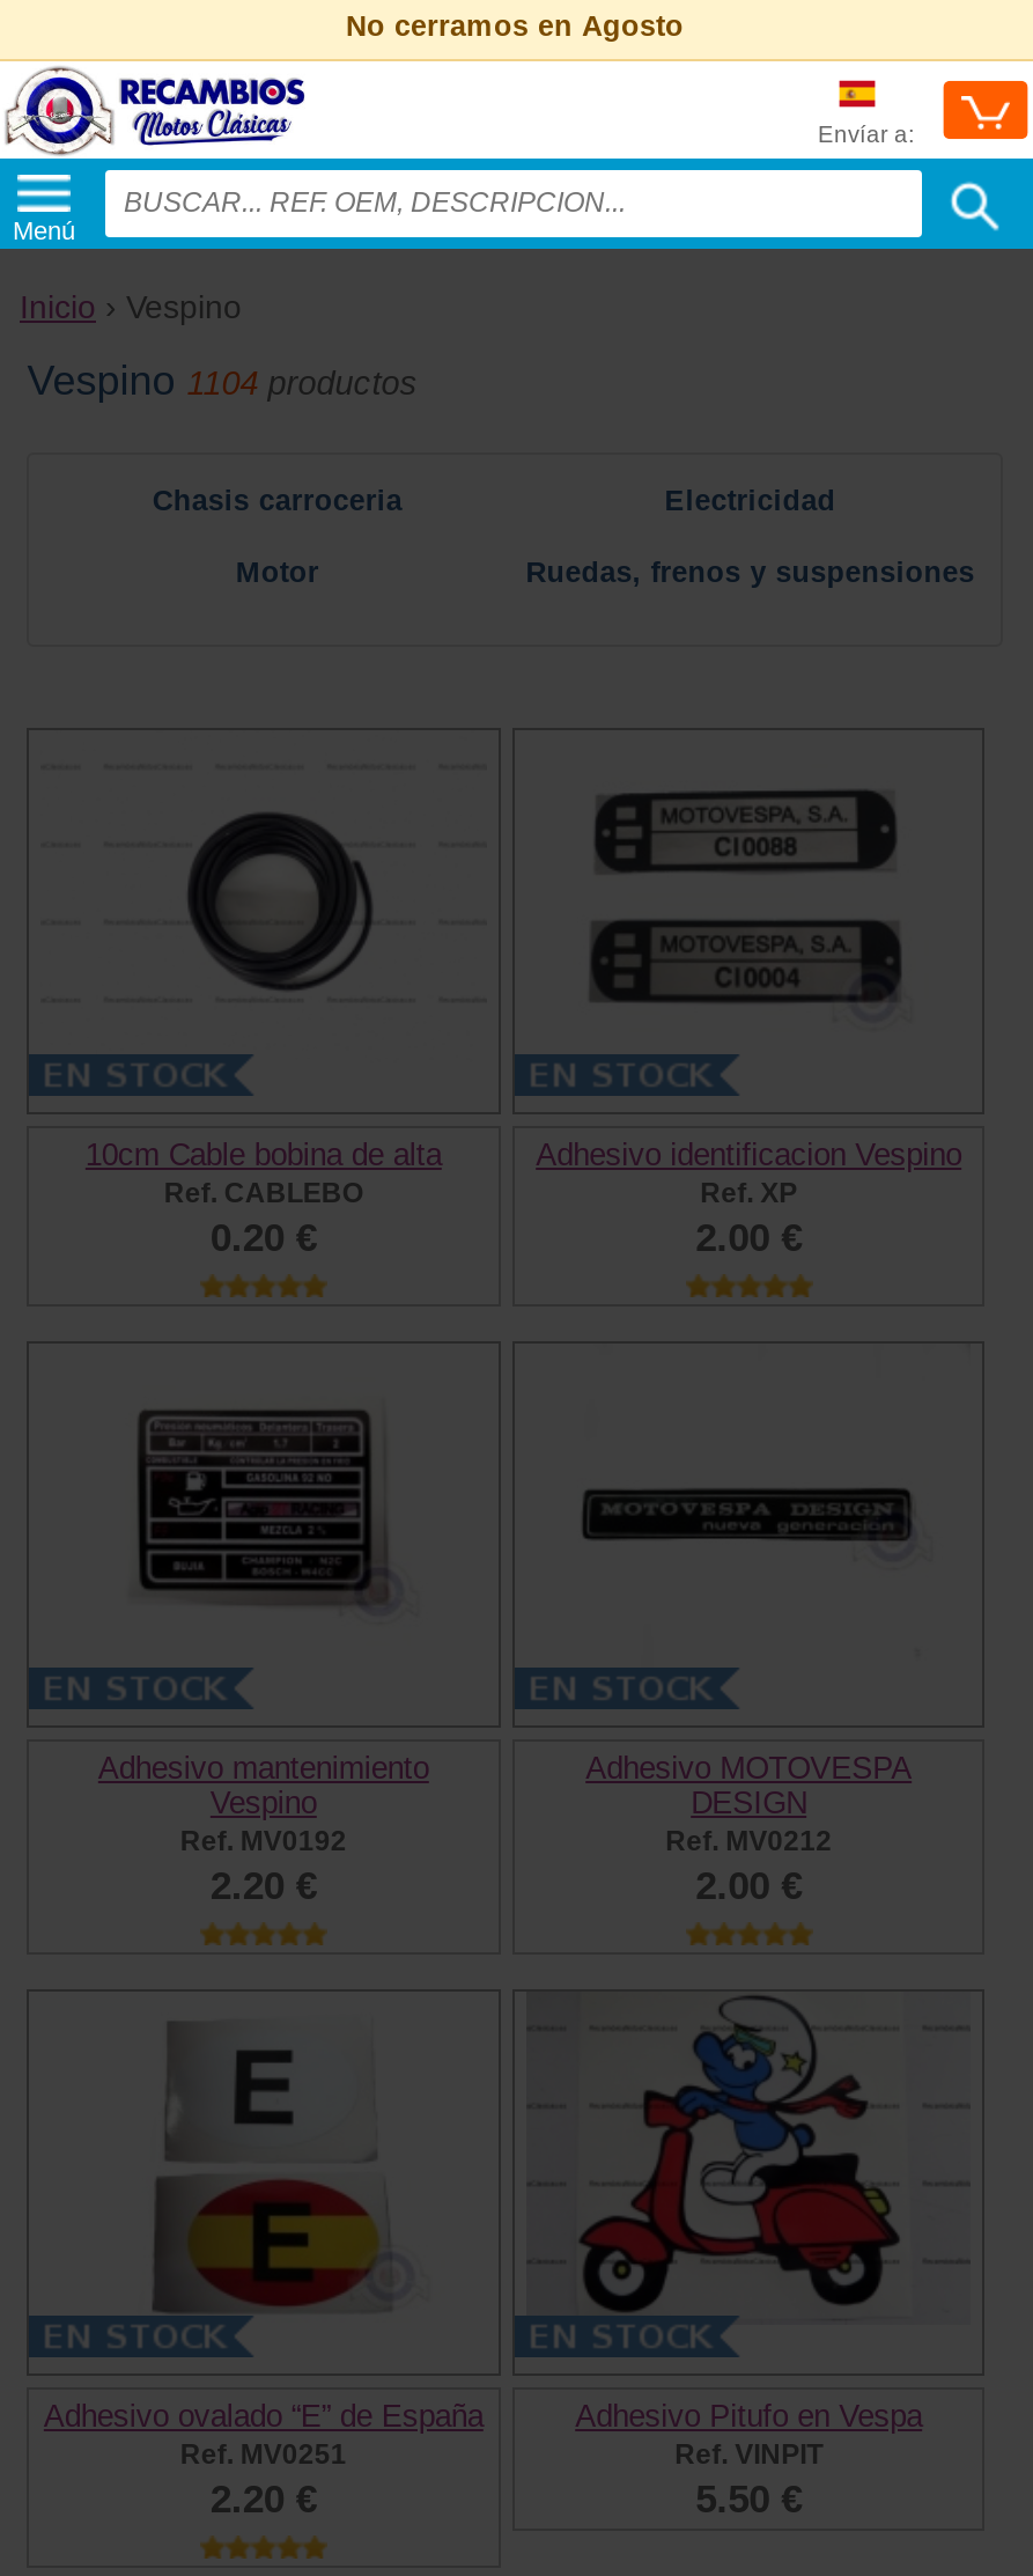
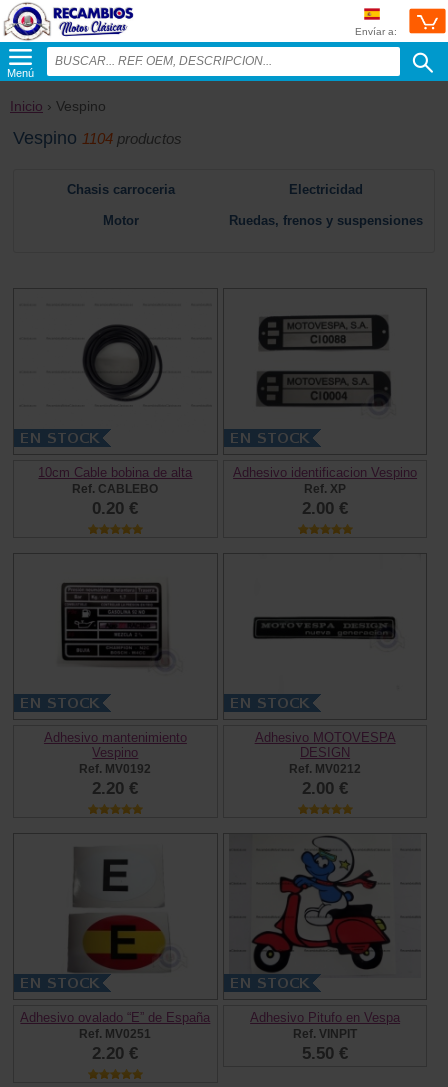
- No cerramos en Agosto
